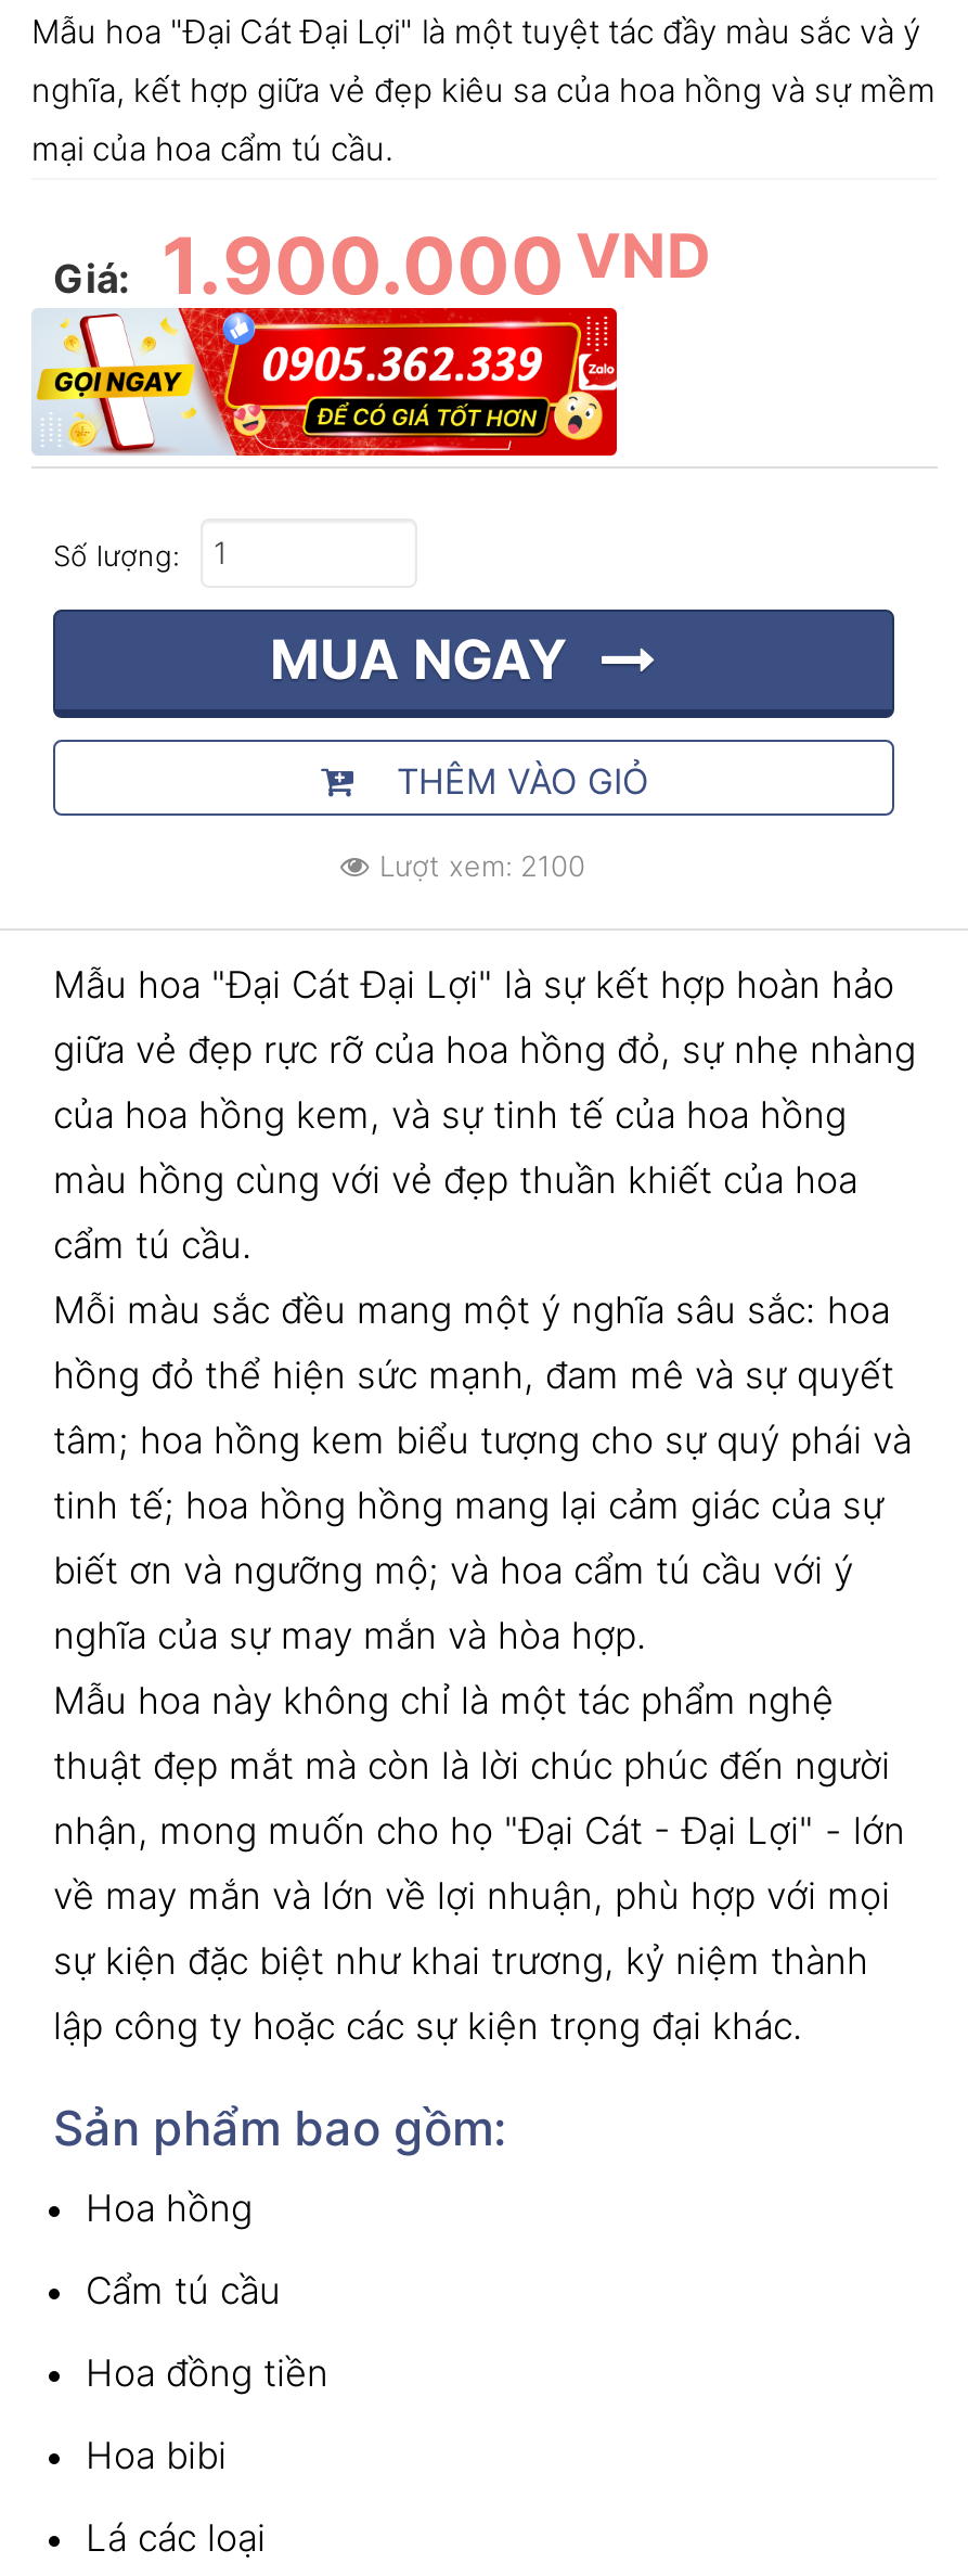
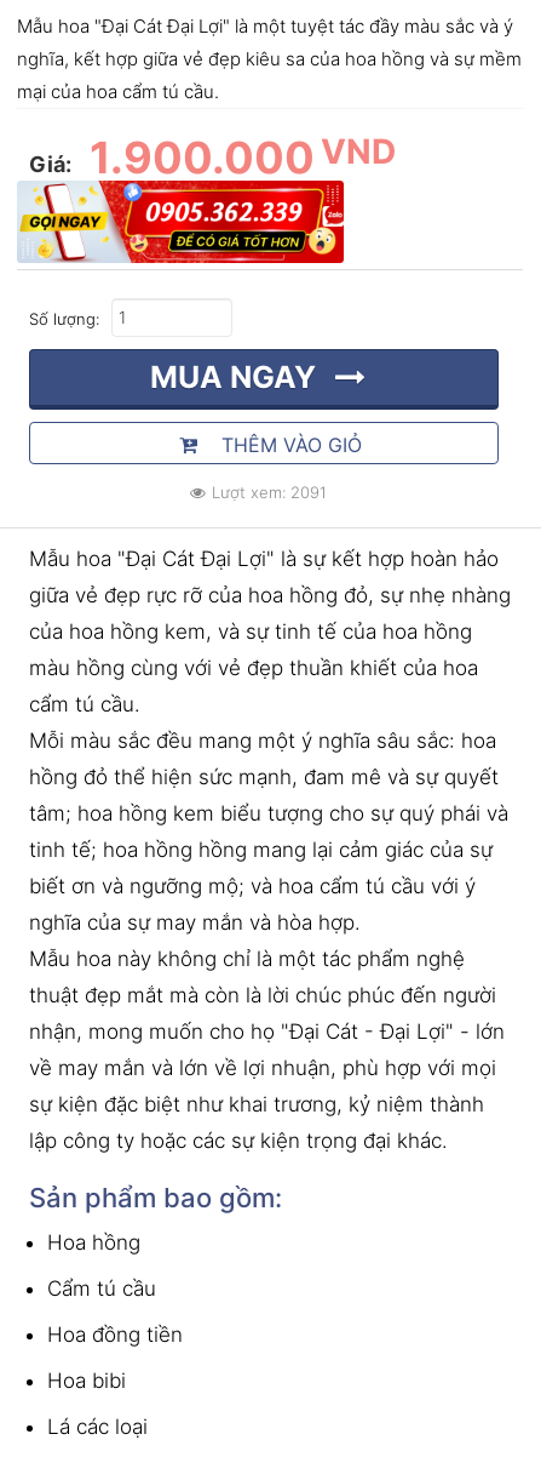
- Lượt xem: 2100
+ Lượt xem: 2091
